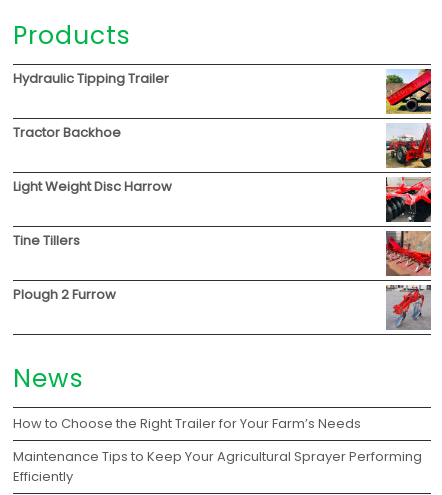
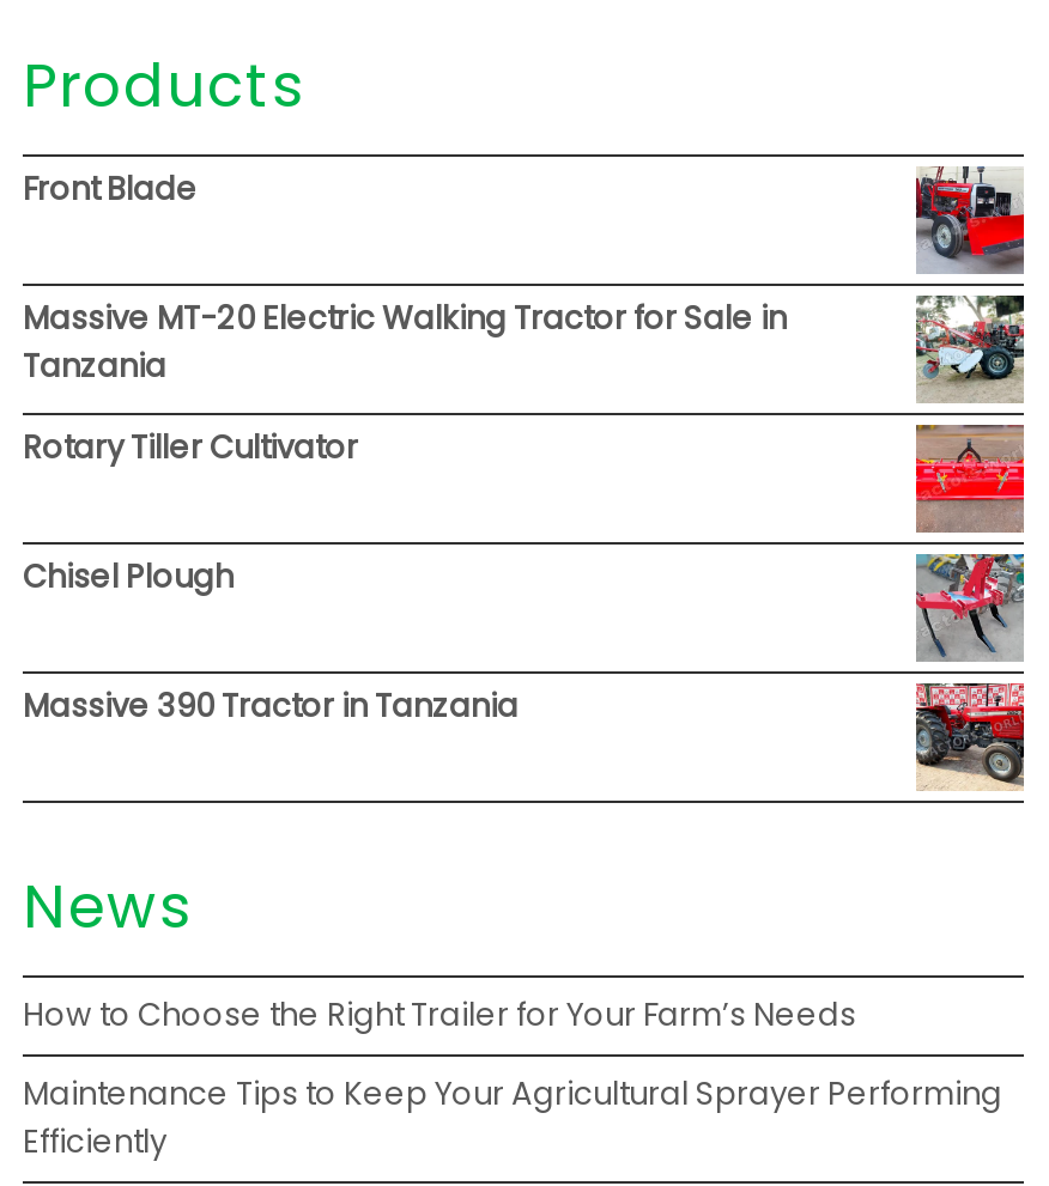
- Hydraulic Tipping Trailer
+ Front Blade

- [image]
+ [image]

- Tractor Backhoe
+ Massive MT-20 Electric Walking Tractor for Sale in
+ Tanzania

- [image]
+ [image]

- Light Weight Disc Harrow
+ Rotary Tiller Cultivator

- [image]
+ [image]

- Tine Tillers
+ Chisel Plough

- [image]
+ [image]

- Plough 2 Furrow
+ Massive 390 Tractor in Tanzania

- [image]
+ [image]
